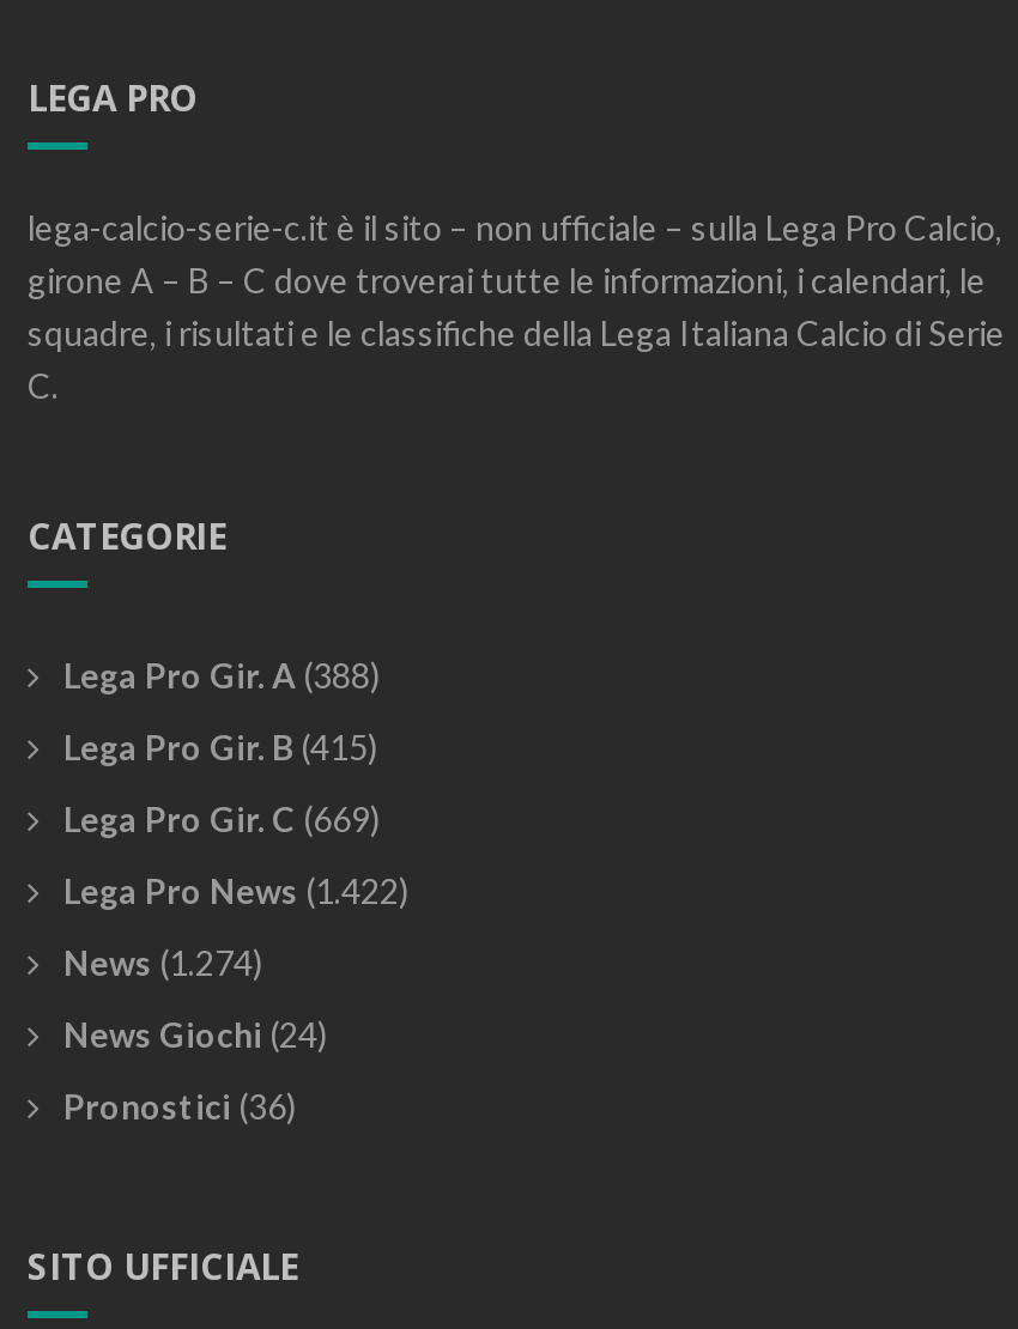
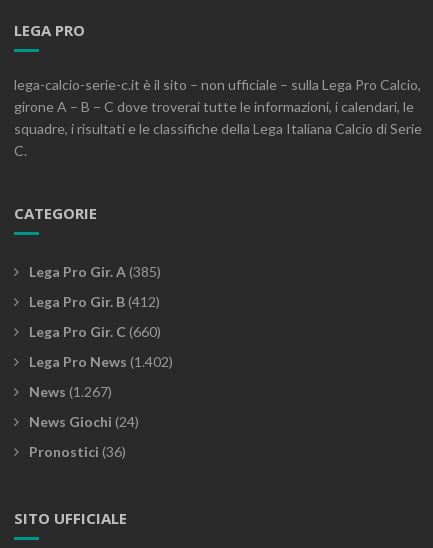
- Lega Pro Gir. A (388)
+ Lega Pro Gir. A (385)

- Lega Pro Gir. B (415)
+ Lega Pro Gir. B (412)

- Lega Pro Gir. C (669)
+ Lega Pro Gir. C (660)

- Lega Pro News (1.422)
+ Lega Pro News (1.402)

- News (1.274)
+ News (1.267)
